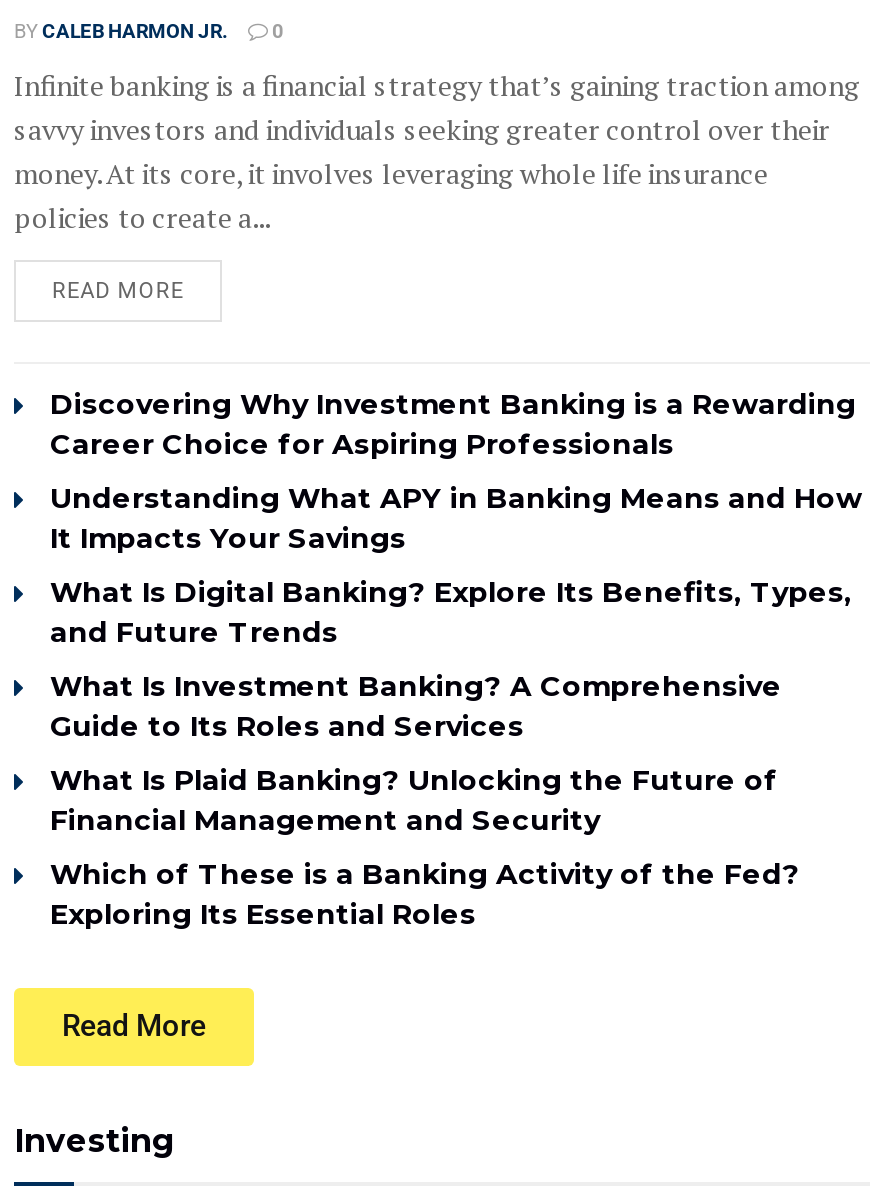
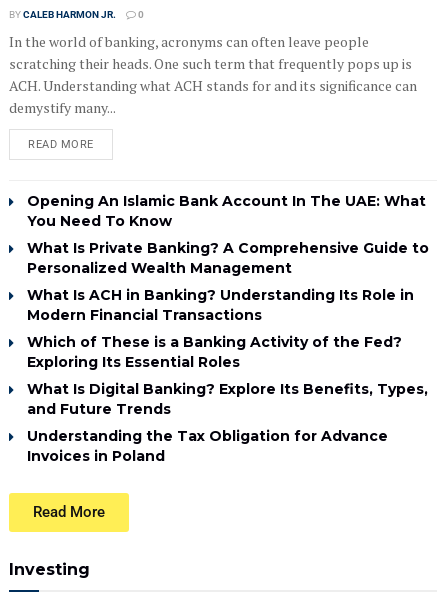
- Infinite banking is a financial strategy that’s gaining traction among
- savvy investors and individuals seeking greater control over their
- money. At its core, it involves leveraging whole life insurance
- policies to create a...
+ In the world of banking, acronyms can often leave people
+ scratching their heads. One such term that frequently pops up is
+ ACH. Understanding what ACH stands for and its significance can
+ demystify many...

- Discovering Why Investment Banking is a Rewarding
- Career Choice for Aspiring Professionals
- Understanding What APY in Banking Means and How
- It Impacts Your Savings
- What Is Investment Banking? A Comprehensive
- Guide to Its Roles and Services
- What Is Plaid Banking? Unlocking the Future of
- Financial Management and Security
+ Opening An Islamic Bank Account In The UAE: What
+ You Need To Know
+ What Is Private Banking? A Comprehensive Guide to
+ Personalized Wealth Management
+ What Is ACH in Banking? Understanding Its Role in
+ Modern Financial Transactions

moved down: What Is Digital Banking? Explore Its Benefits, Types, | and Future Trends

moved up: Which of These is a Banking Activity of the Fed? | Exploring Its Essential Roles

+ Understanding the Tax Obligation for Advance
+ Invoices in Poland
